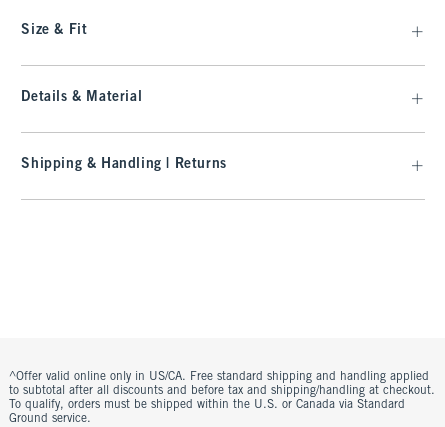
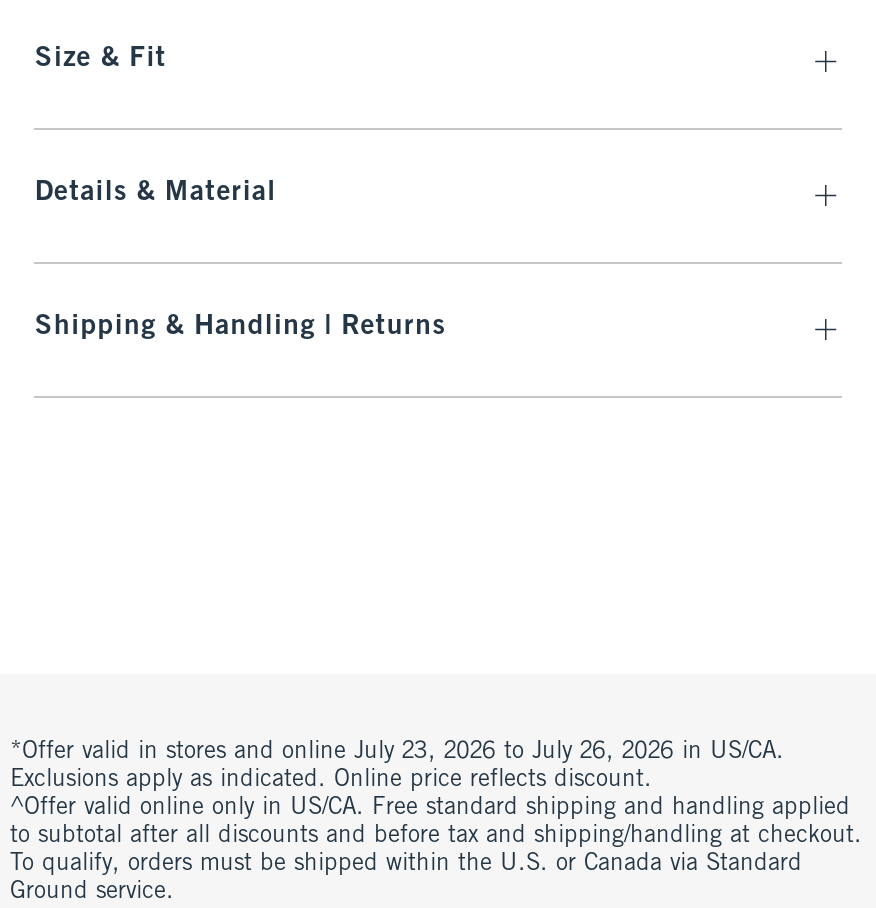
+ *Offer valid in stores and online July 23, 2026 to July 26, 2026 in US/CA.
+ Exclusions apply as indicated. Online price reflects discount.
